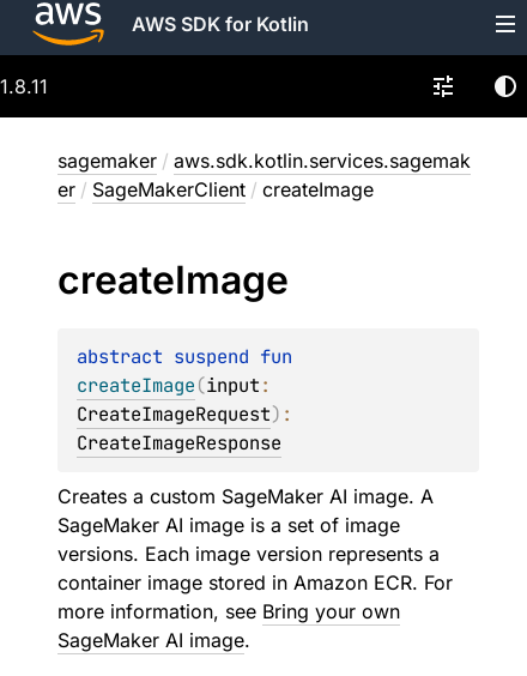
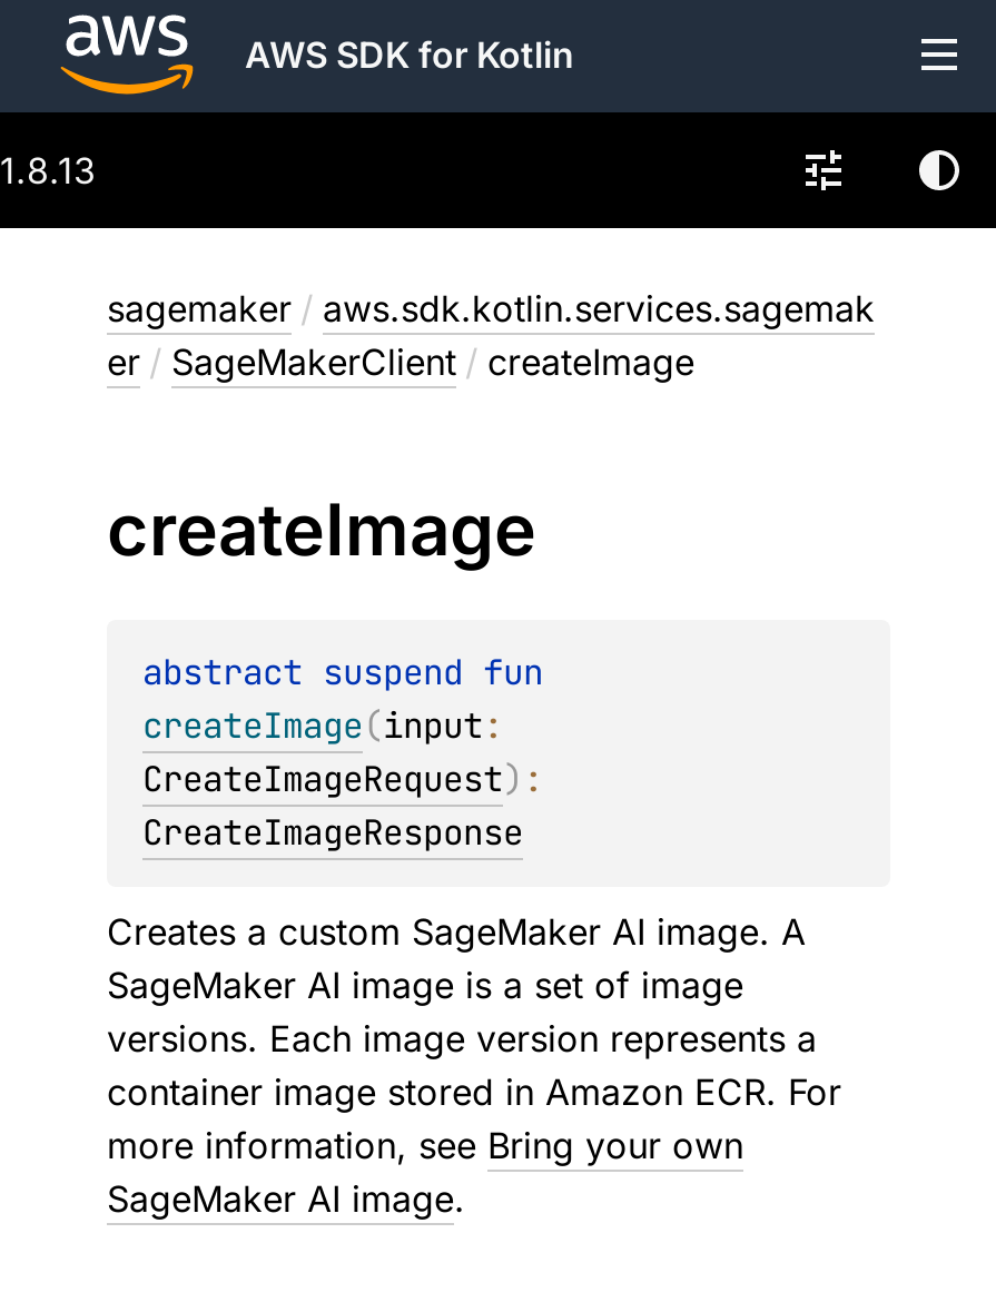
- 1.8.11
+ 1.8.13
